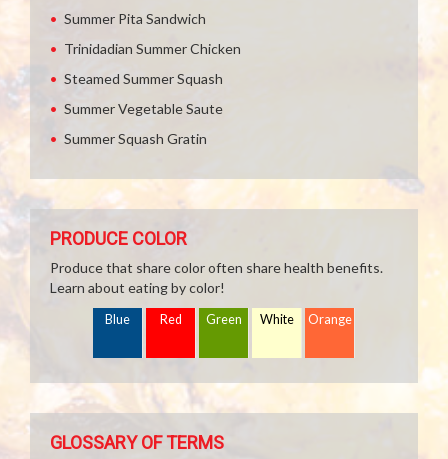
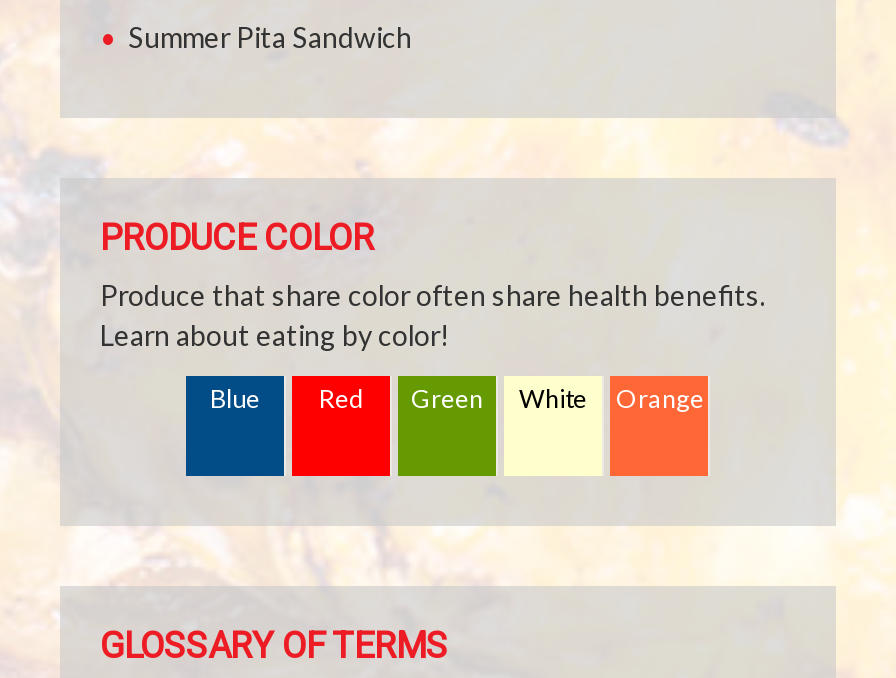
- Trinidadian Summer Chicken
- Steamed Summer Squash
- Summer Vegetable Saute
- Summer Squash Gratin
